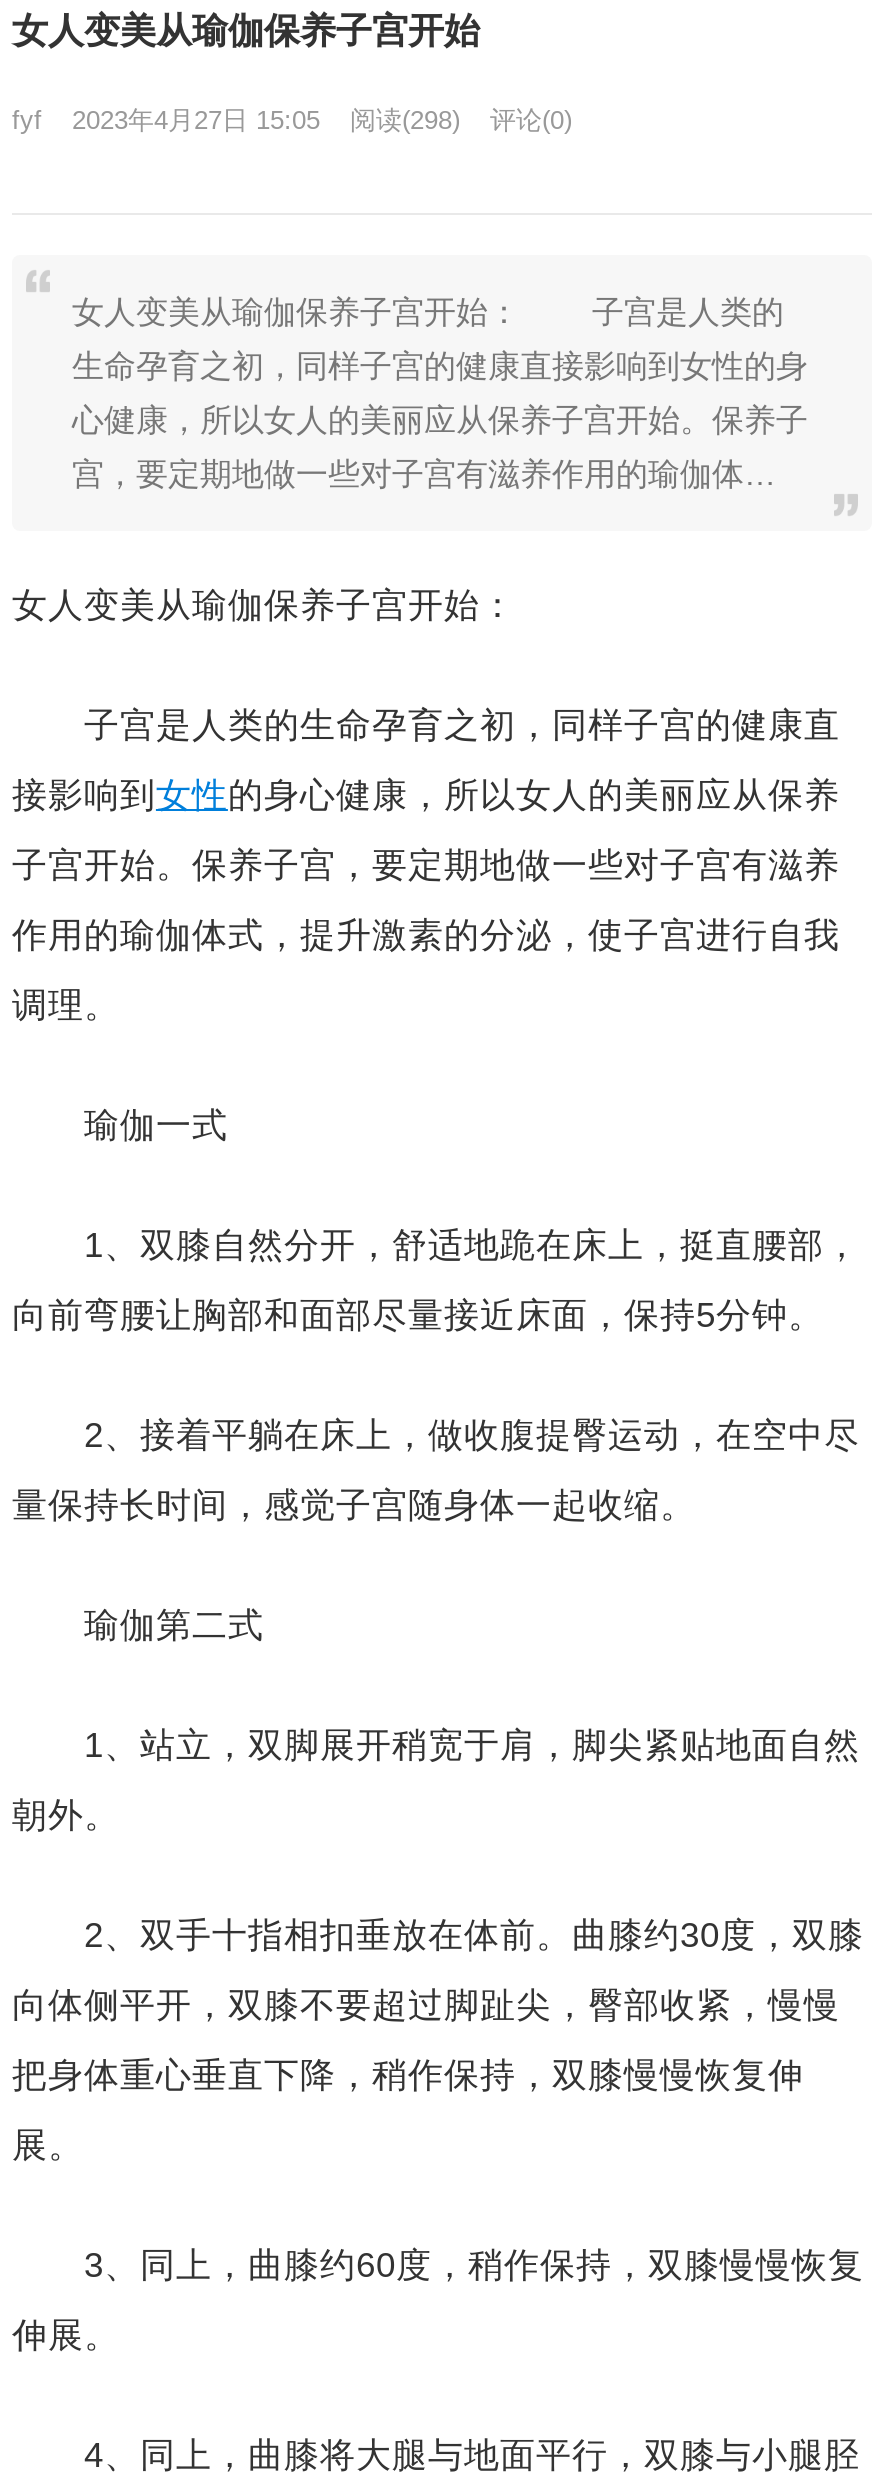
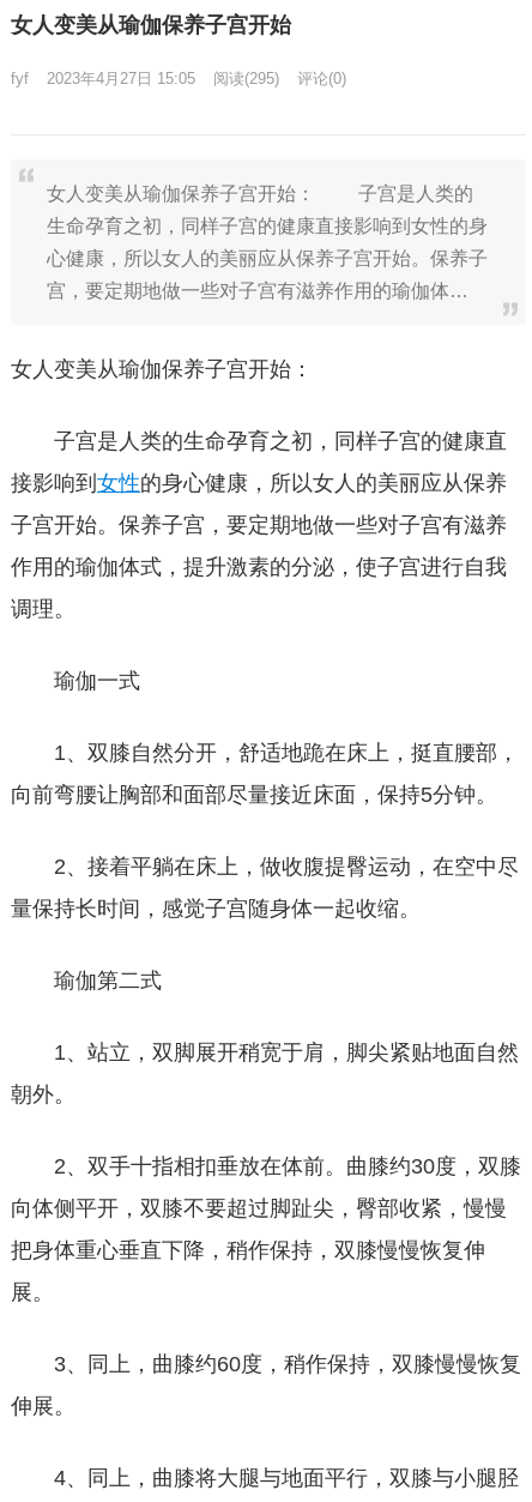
- fyf 2023年4月27日 15:05 阅读(298) 评论(0)
+ fyf 2023年4月27日 15:05 阅读(295) 评论(0)
